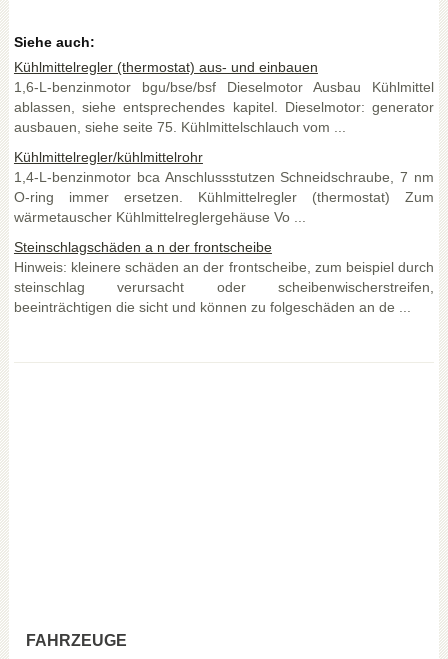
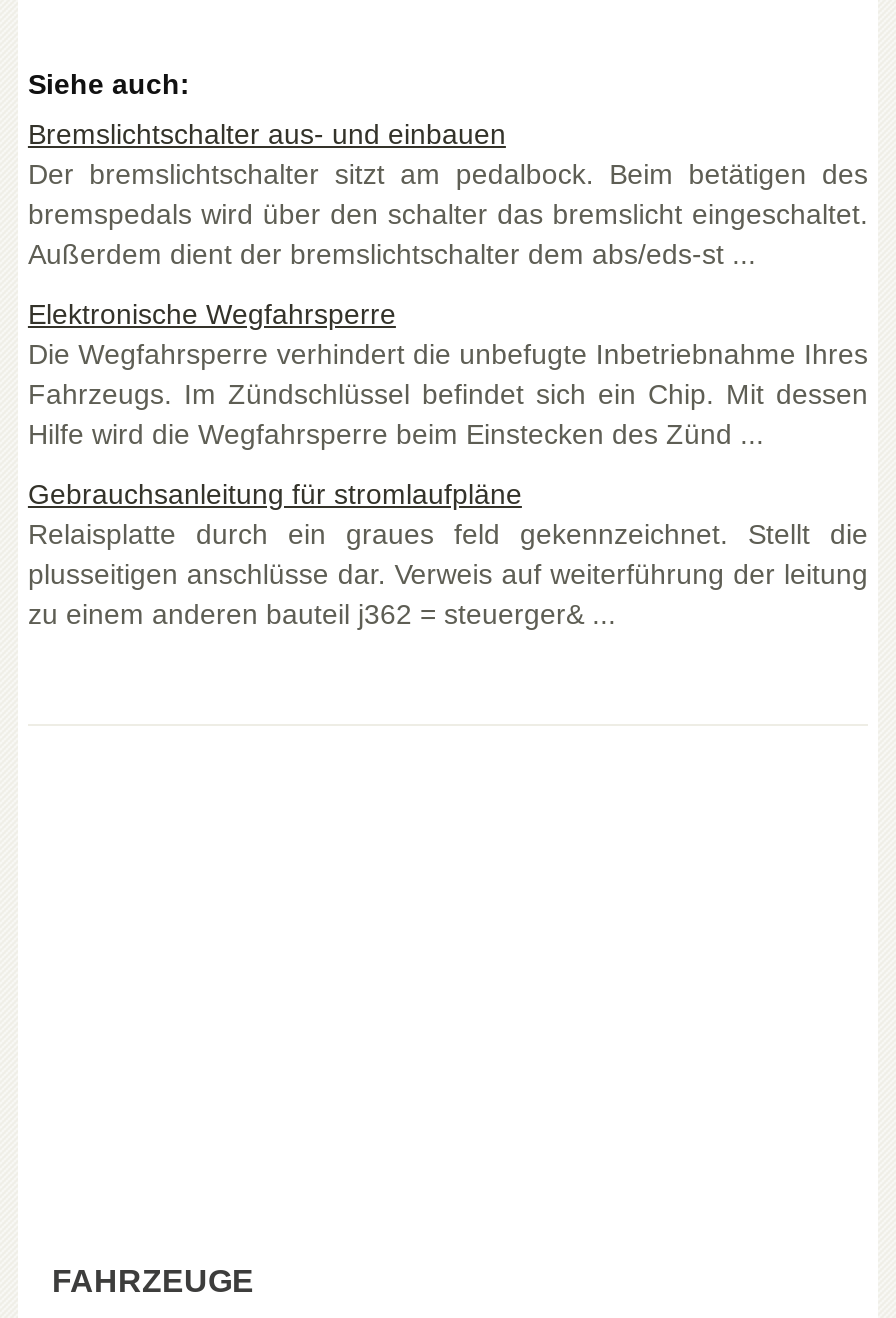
- Kühlmittelregler (thermostat) aus- und einbauen
- 1,6-L-benzinmotor bgu/bse/bsf Dieselmotor Ausbau Kühlmittel
- ablassen, siehe entsprechendes kapitel. Dieselmotor: generator
- ausbauen, siehe seite 75. Kühlmittelschlauch vom ...
+ Bremslichtschalter aus- und einbauen
+ Der bremslichtschalter sitzt am pedalbock. Beim betätigen des
+ bremspedals wird über den schalter das bremslicht eingeschaltet.
+ Außerdem dient der bremslichtschalter dem abs/eds-st ...

- Kühlmittelregler/kühlmittelrohr
- 1,4-L-benzinmotor bca Anschlussstutzen Schneidschraube, 7 nm
- O-ring immer ersetzen. Kühlmittelregler (thermostat) Zum
- wärmetauscher Kühlmittelreglergehäuse Vo ...
+ Elektronische Wegfahrsperre
+ Die Wegfahrsperre verhindert die unbefugte Inbetriebnahme Ihres
+ Fahrzeugs. Im Zündschlüssel befindet sich ein Chip. Mit dessen
+ Hilfe wird die Wegfahrsperre beim Einstecken des Zünd ...

- Steinschlagschäden a n der frontscheibe
- Hinweis: kleinere schäden an der frontscheibe, zum beispiel durch
- steinschlag verursacht oder scheibenwischerstreifen,
- beeinträchtigen die sicht und können zu folgeschäden an de ...
+ Gebrauchsanleitung für stromlaufpläne
+ Relaisplatte durch ein graues feld gekennzeichnet. Stellt die
+ plusseitigen anschlüsse dar. Verweis auf weiterführung der leitung
+ zu einem anderen bauteil j362 = steuerger& ...
